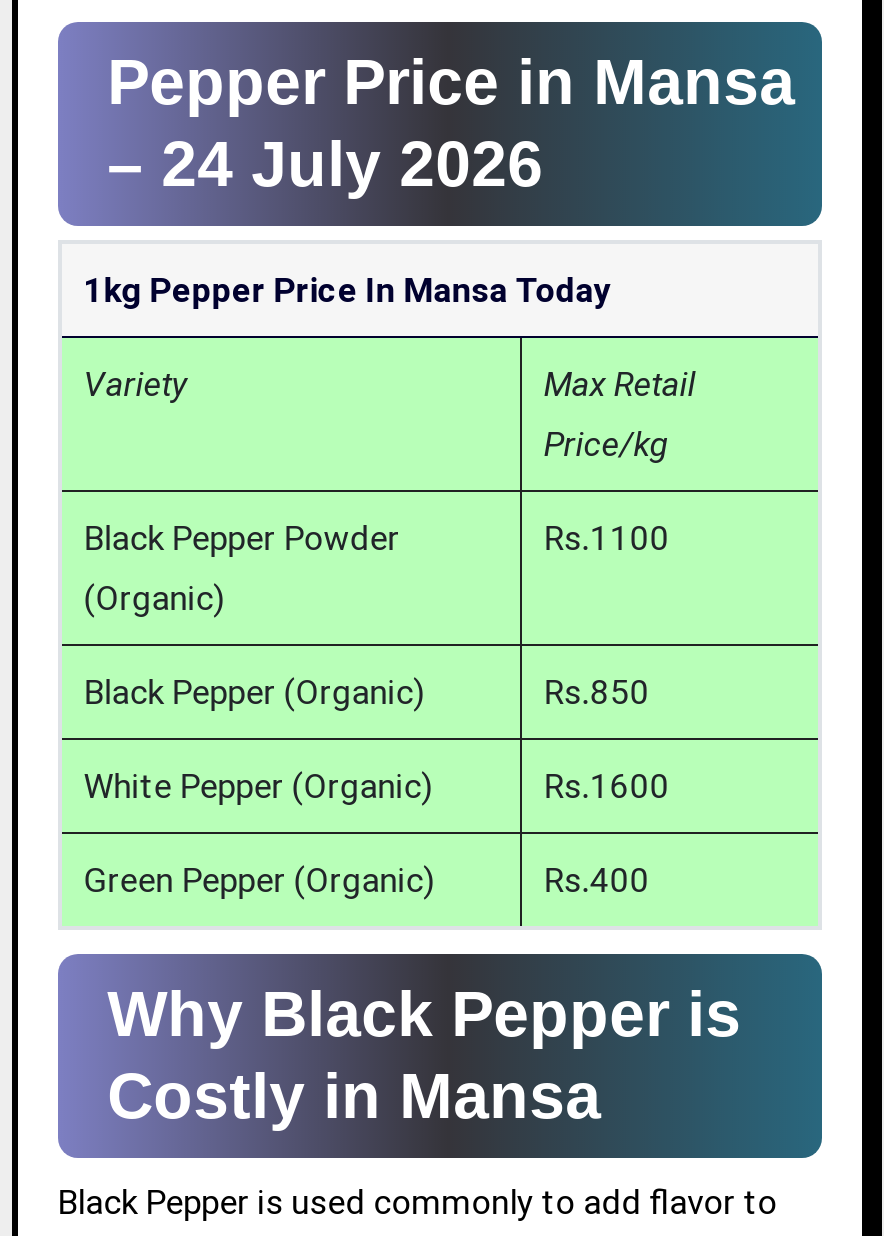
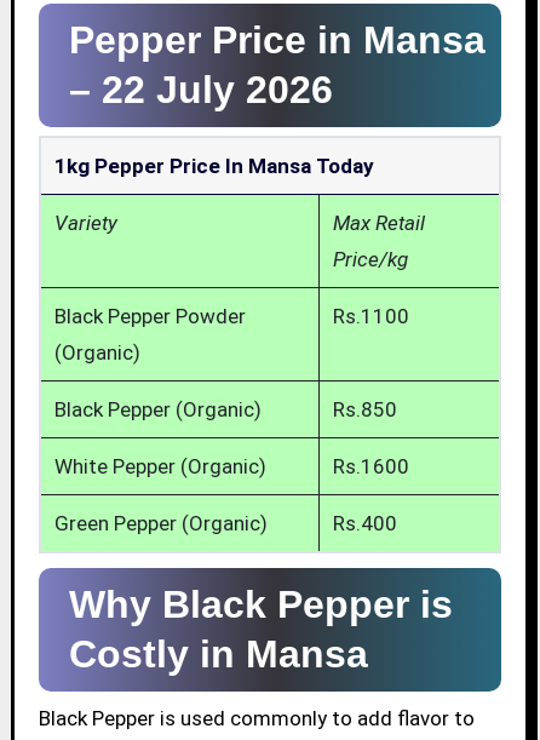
- – 24 July 2026
+ – 22 July 2026
